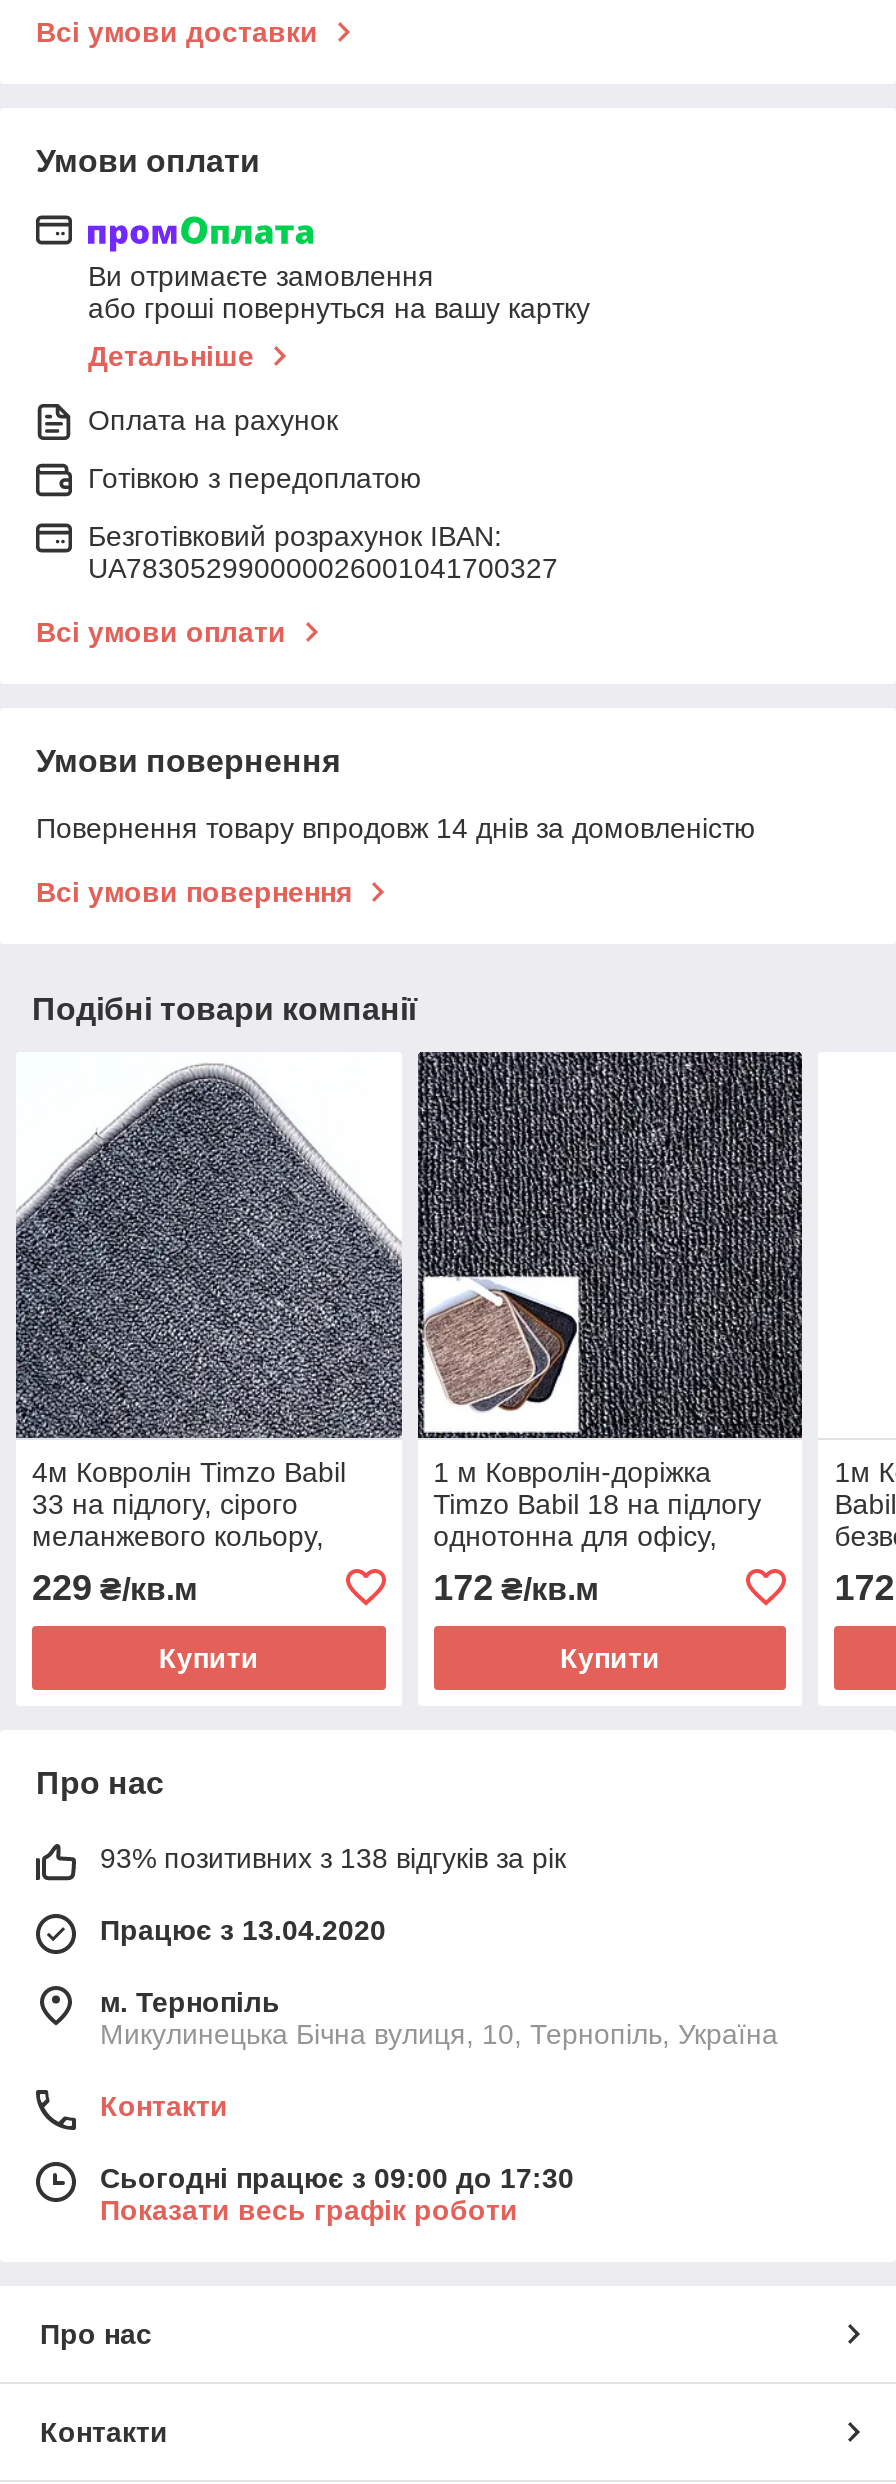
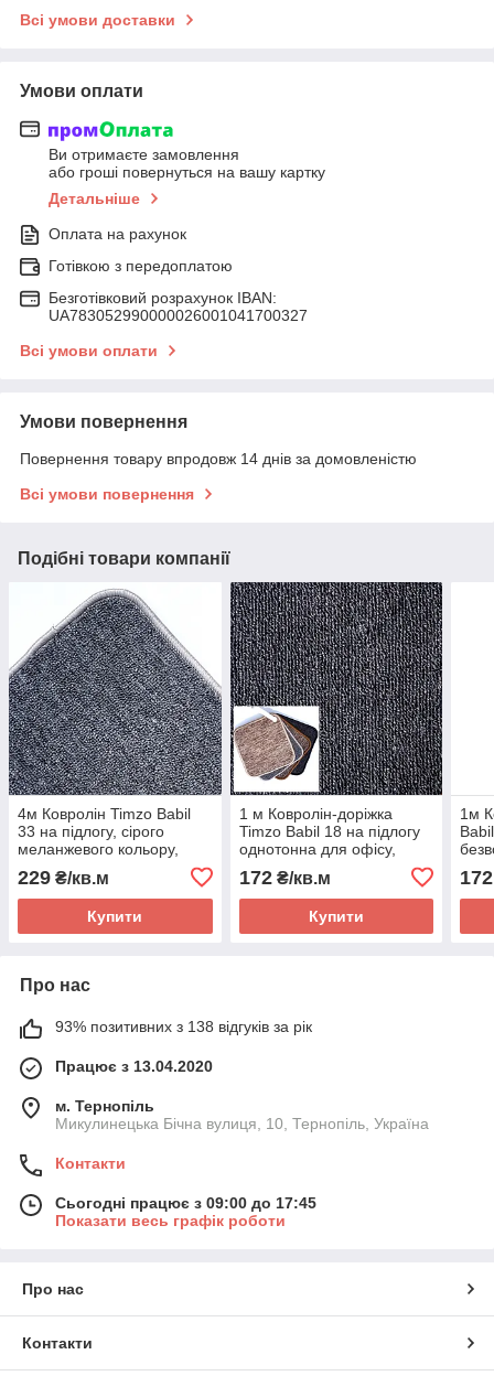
- Сьогодні працює з 09:00 до 17:30
+ Сьогодні працює з 09:00 до 17:45
